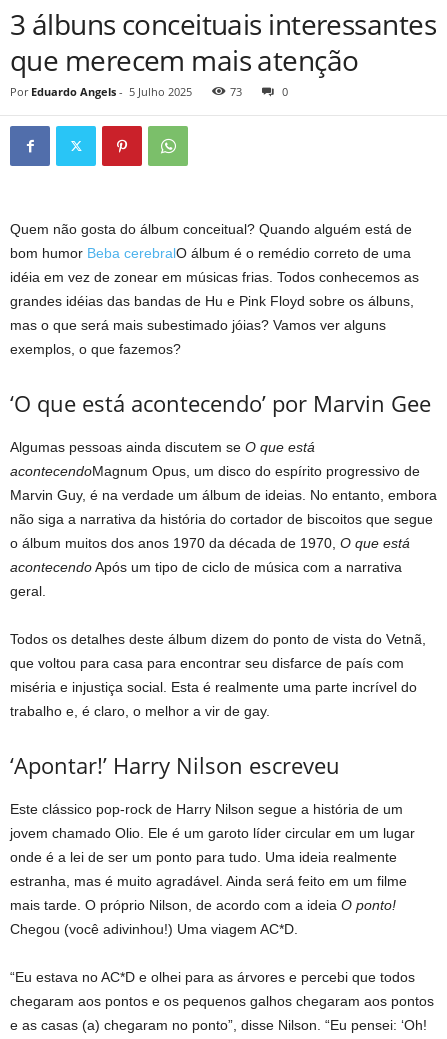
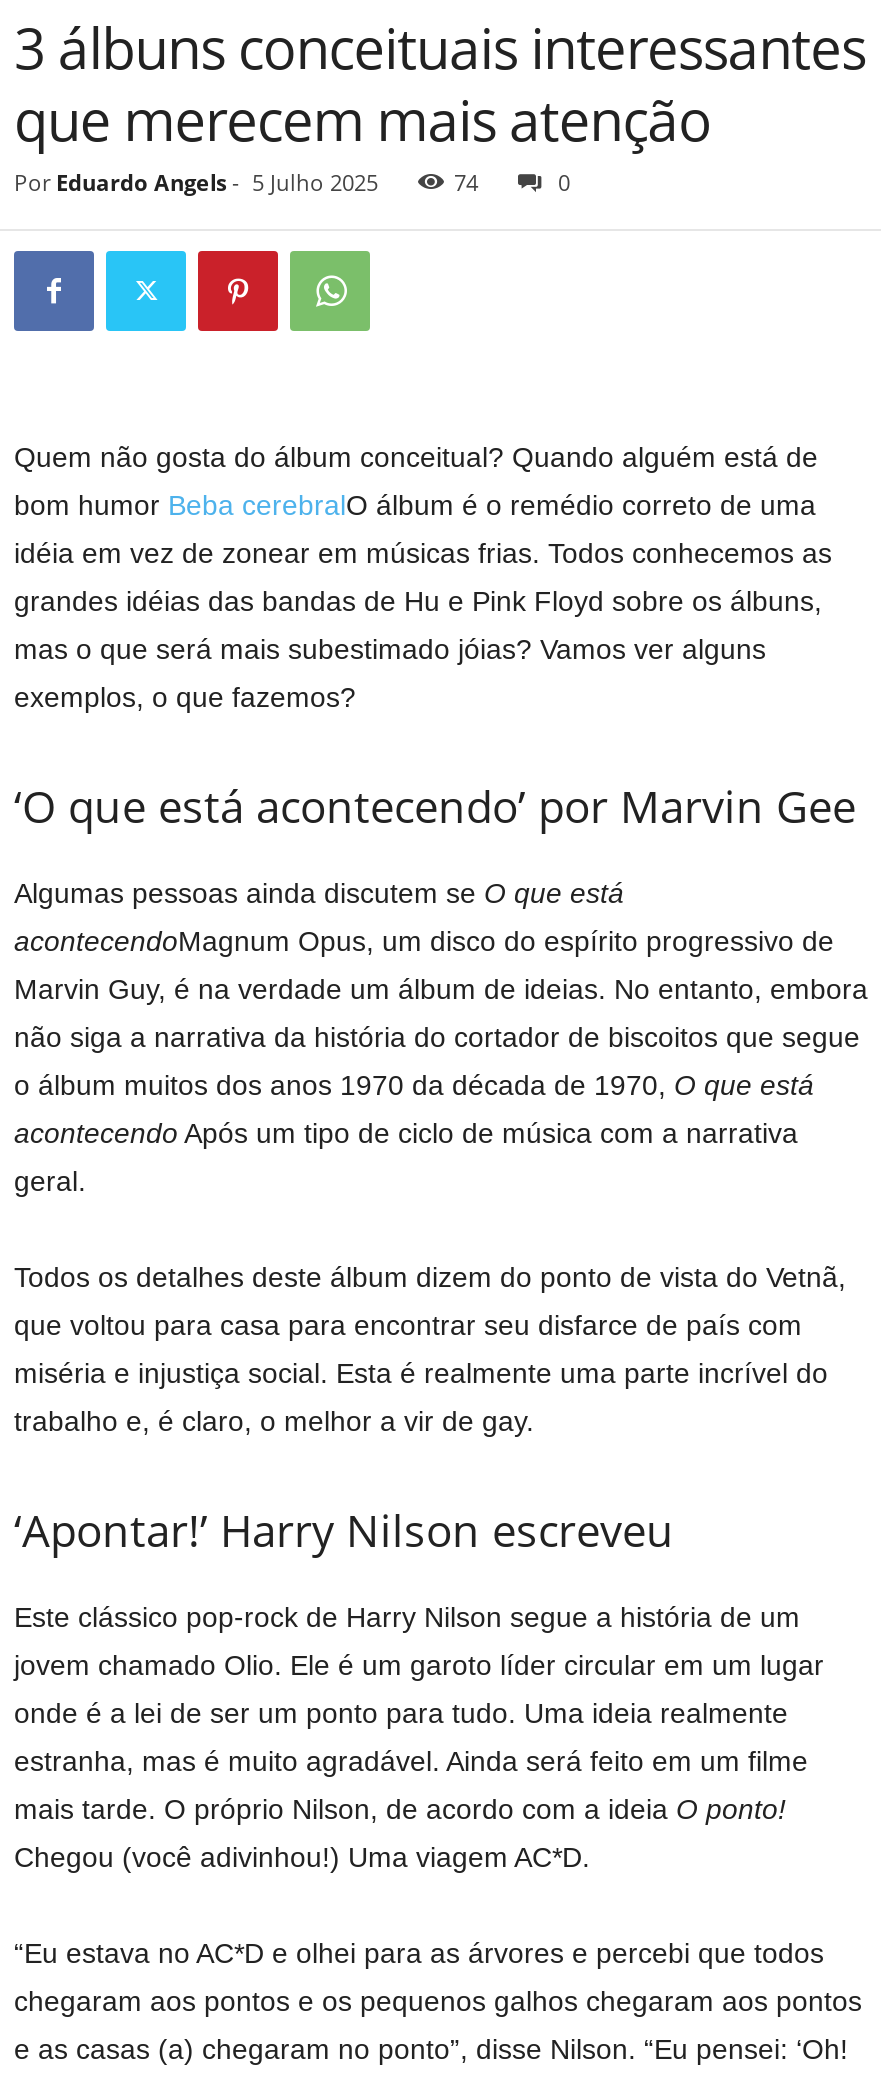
- 73
+ 74
